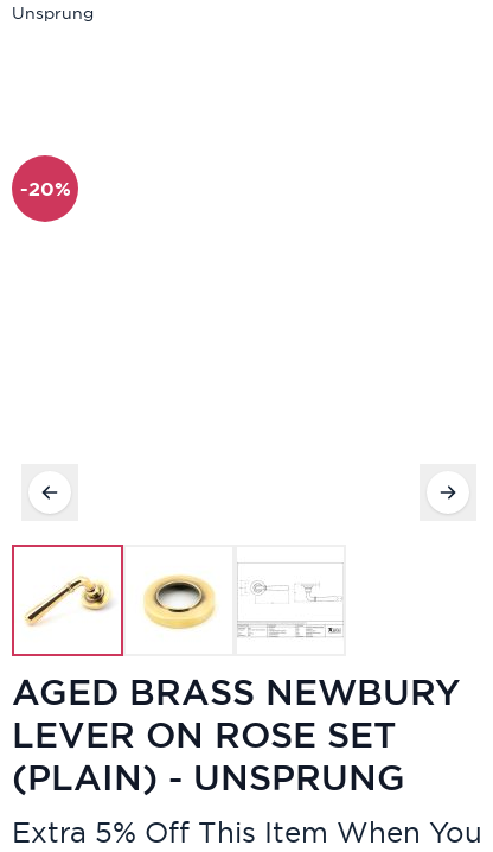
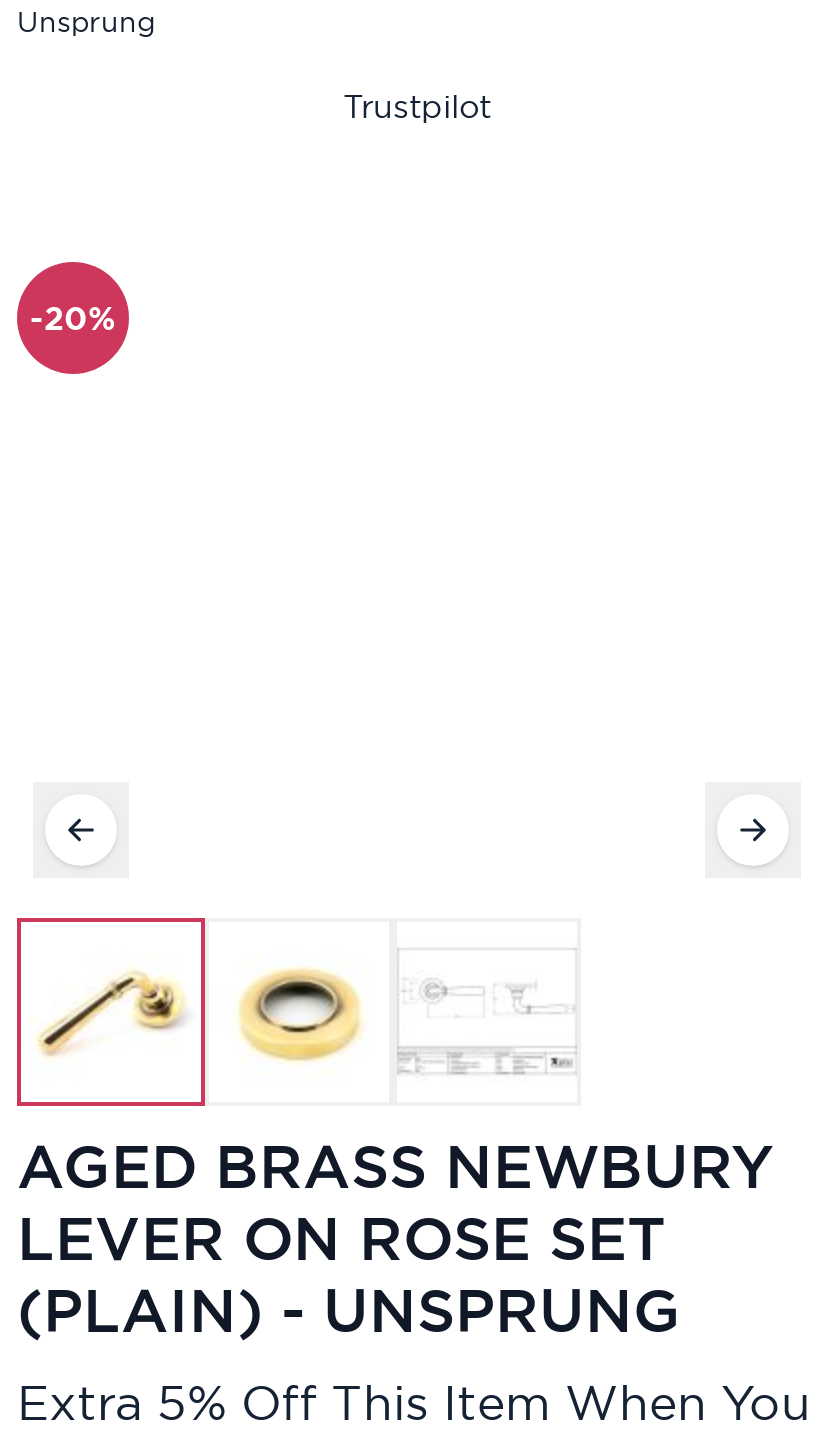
+ Trustpilot
